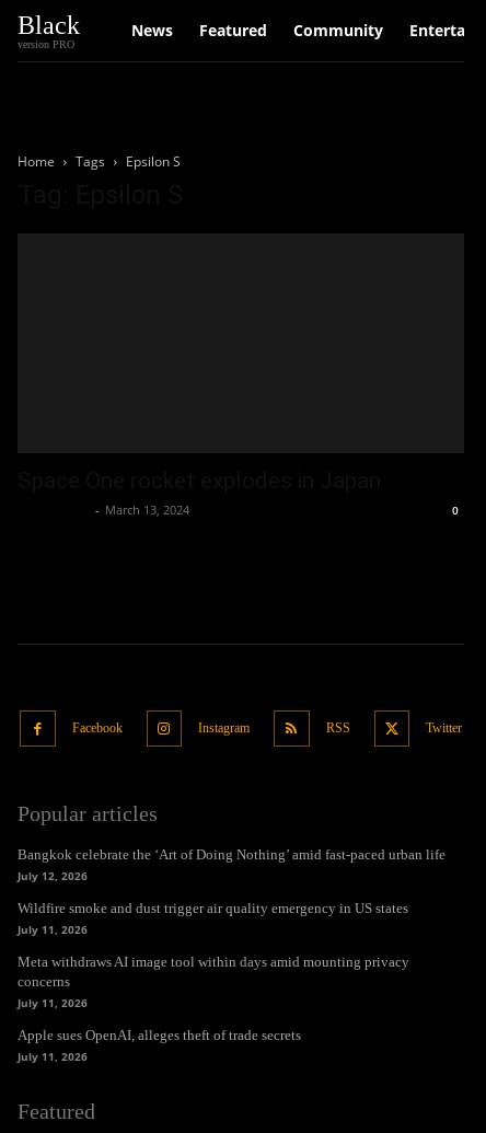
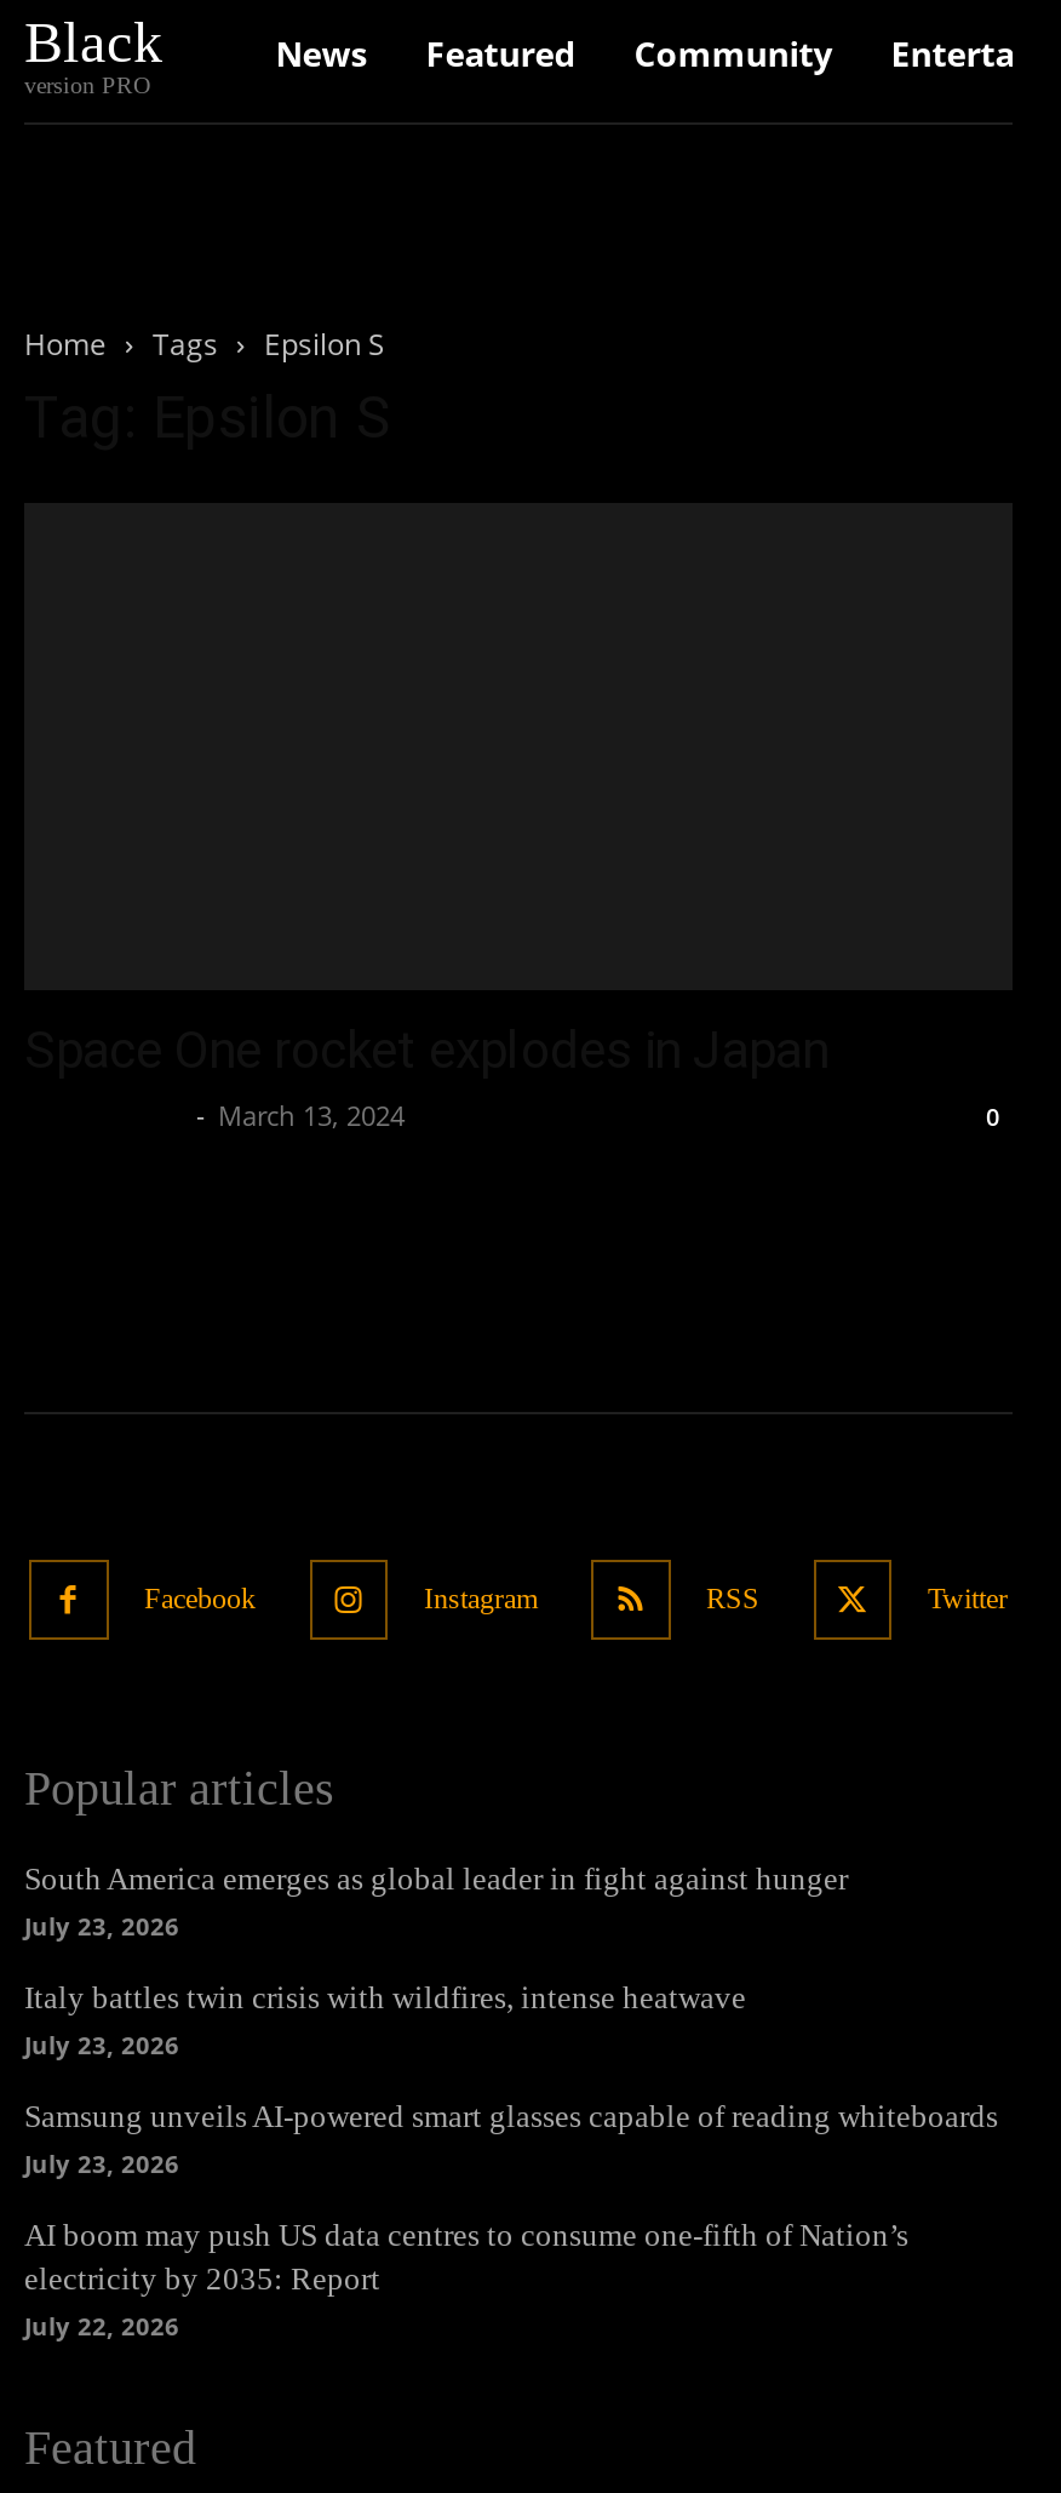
- Bangkok celebrate the ‘Art of Doing Nothing’ amid fast-paced urban life
- July 12, 2026
+ South America emerges as global leader in fight against hunger
+ July 23, 2026

- Wildfire smoke and dust trigger air quality emergency in US states
- July 11, 2026
+ Italy battles twin crisis with wildfires, intense heatwave
+ July 23, 2026

- Meta withdraws AI image tool within days amid mounting privacy
- concerns
- July 11, 2026
+ Samsung unveils AI-powered smart glasses capable of reading whiteboards
+ July 23, 2026

- Apple sues OpenAI, alleges theft of trade secrets
- July 11, 2026
+ AI boom may push US data centres to consume one-fifth of Nation’s
+ electricity by 2035: Report
+ July 22, 2026
